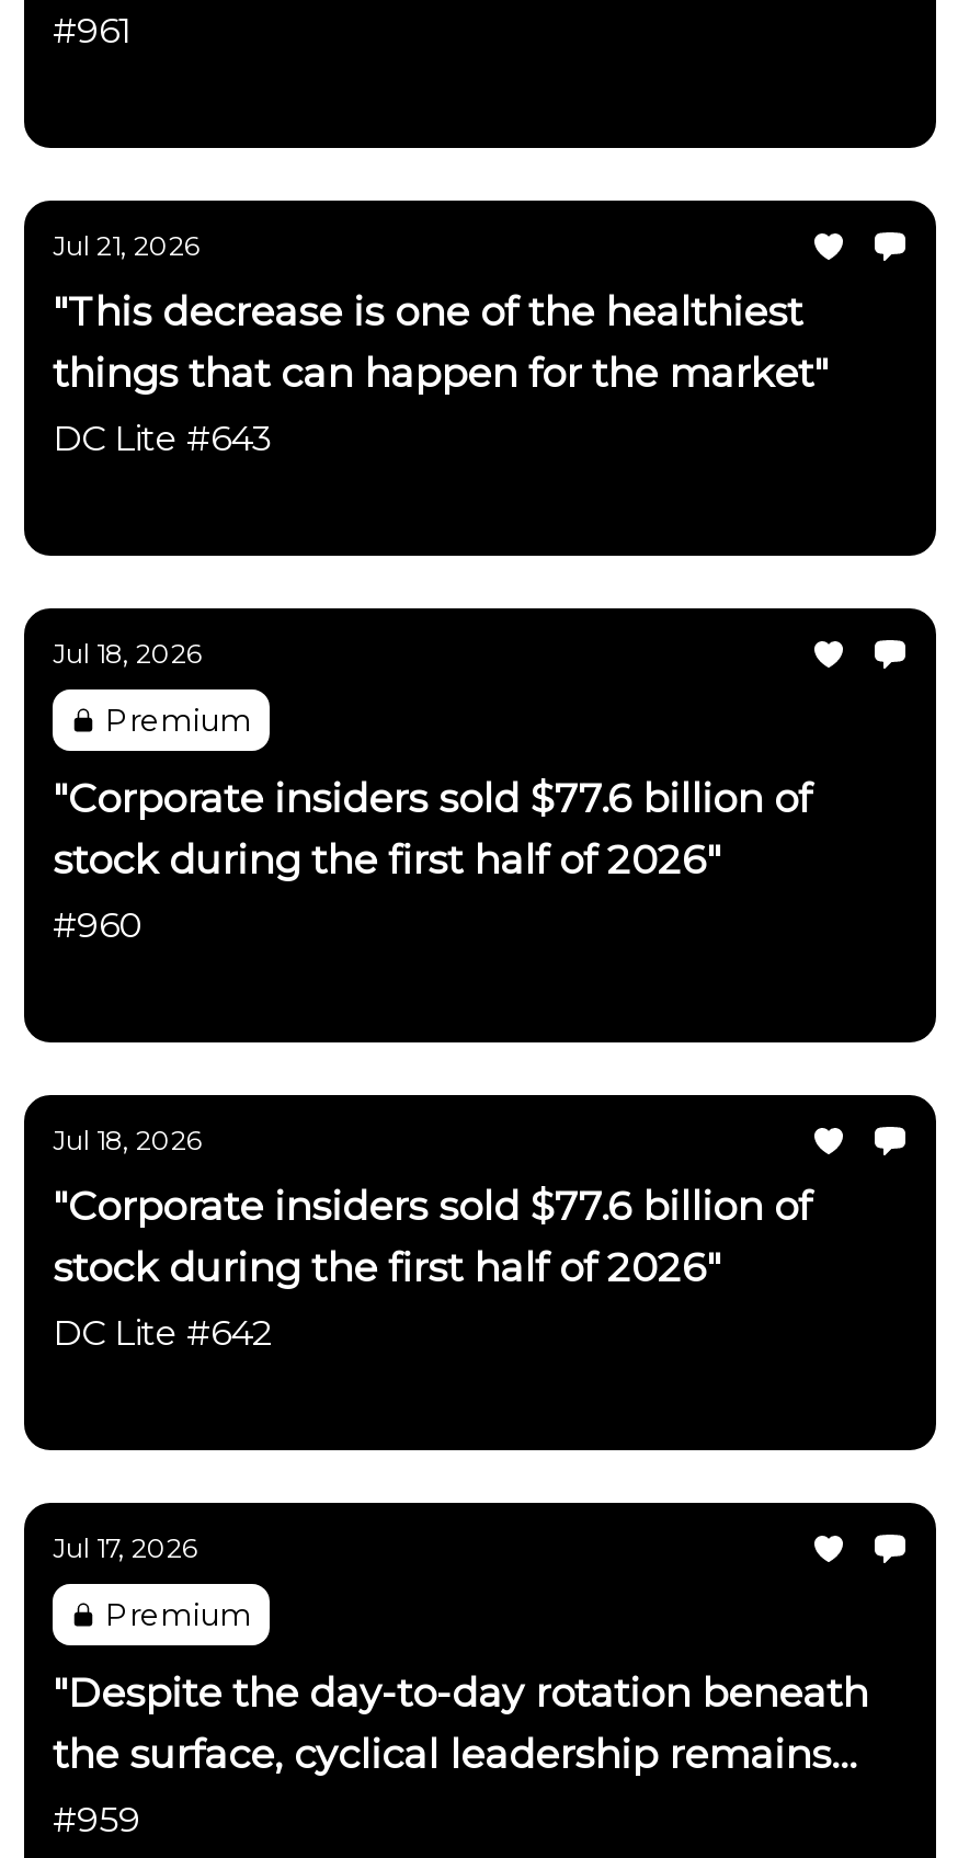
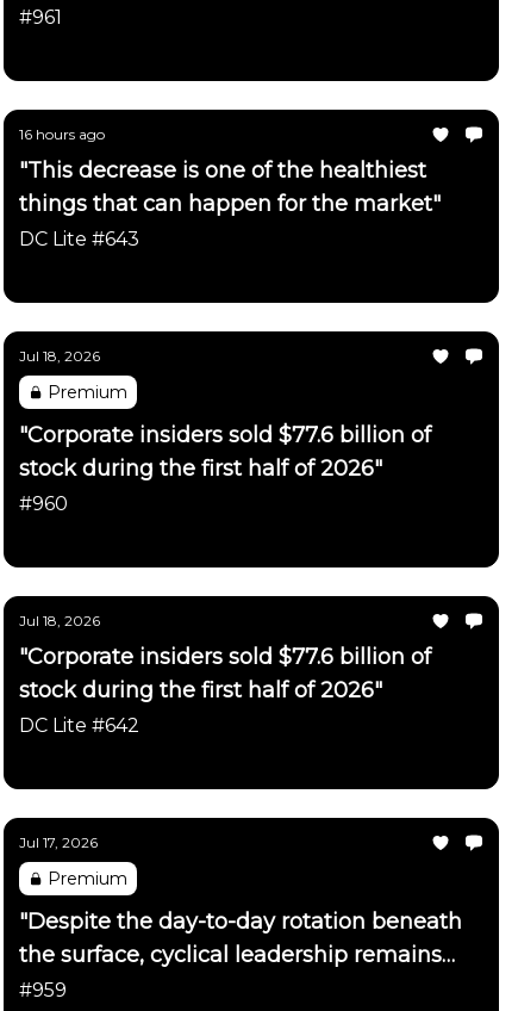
- Jul 21, 2026
+ 16 hours ago
